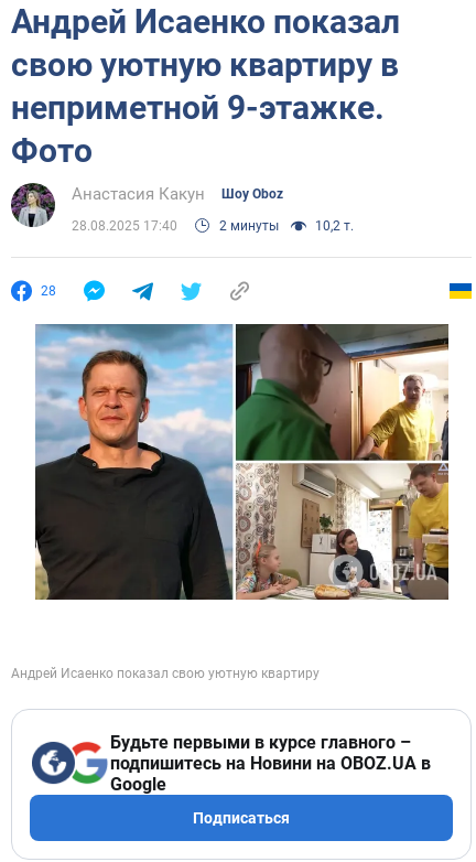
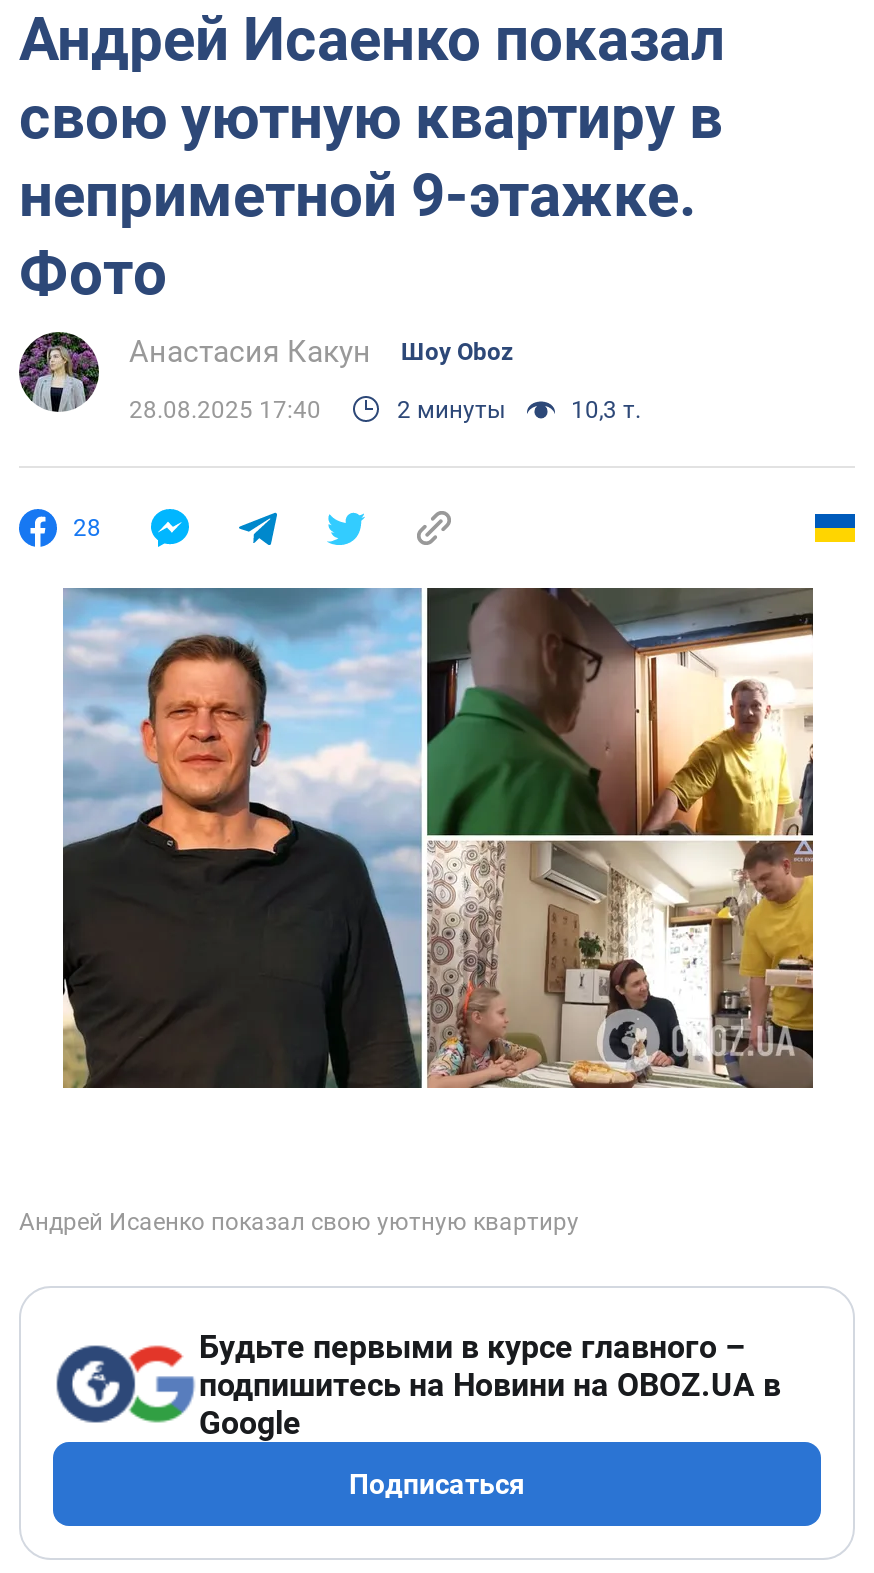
- 10,2 т.
+ 10,3 т.
